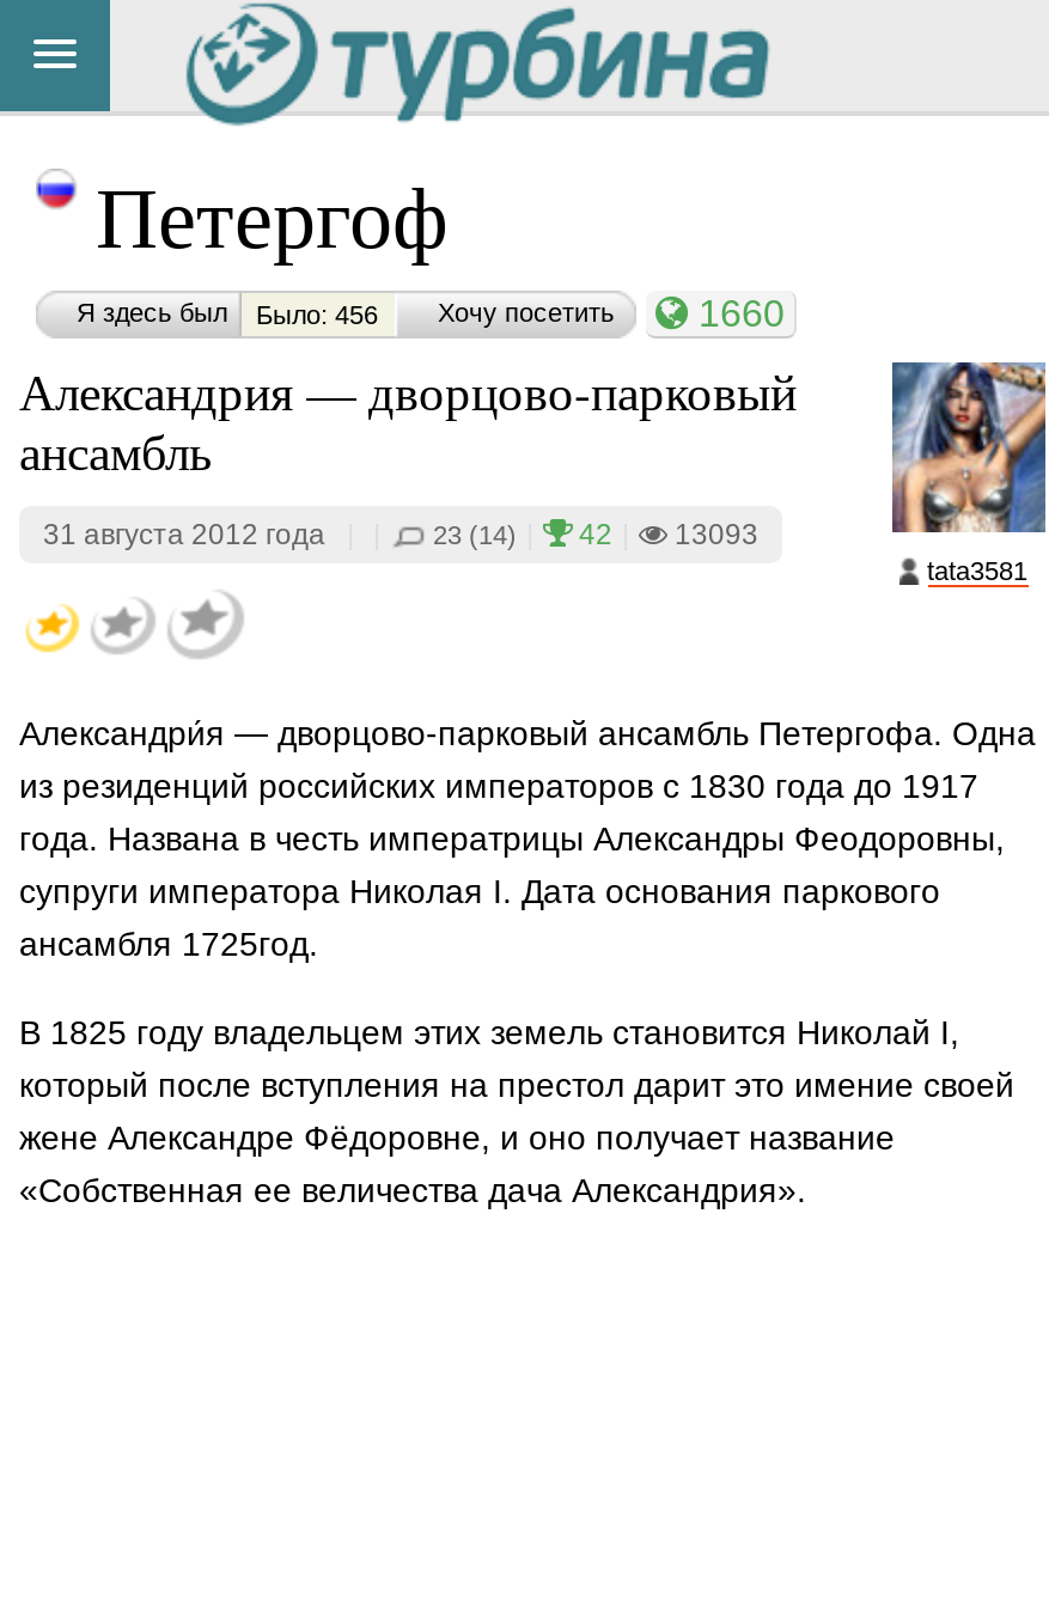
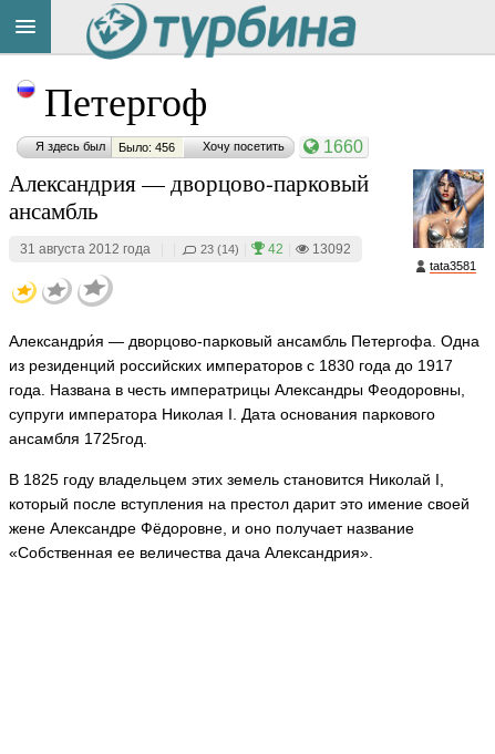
- 13093
+ 13092
